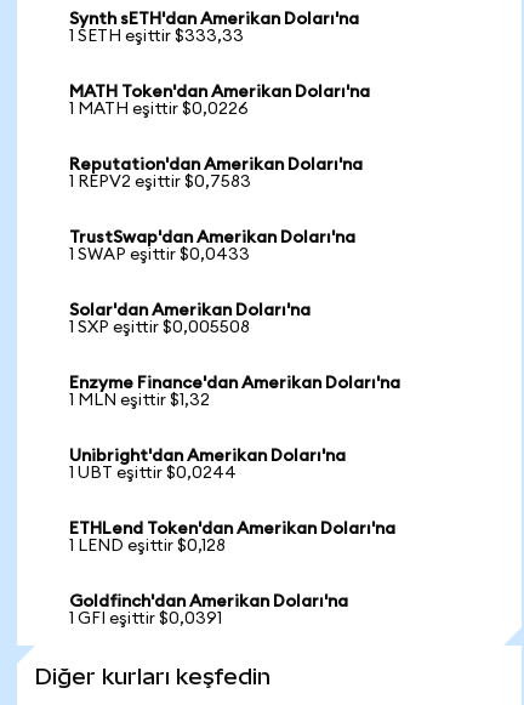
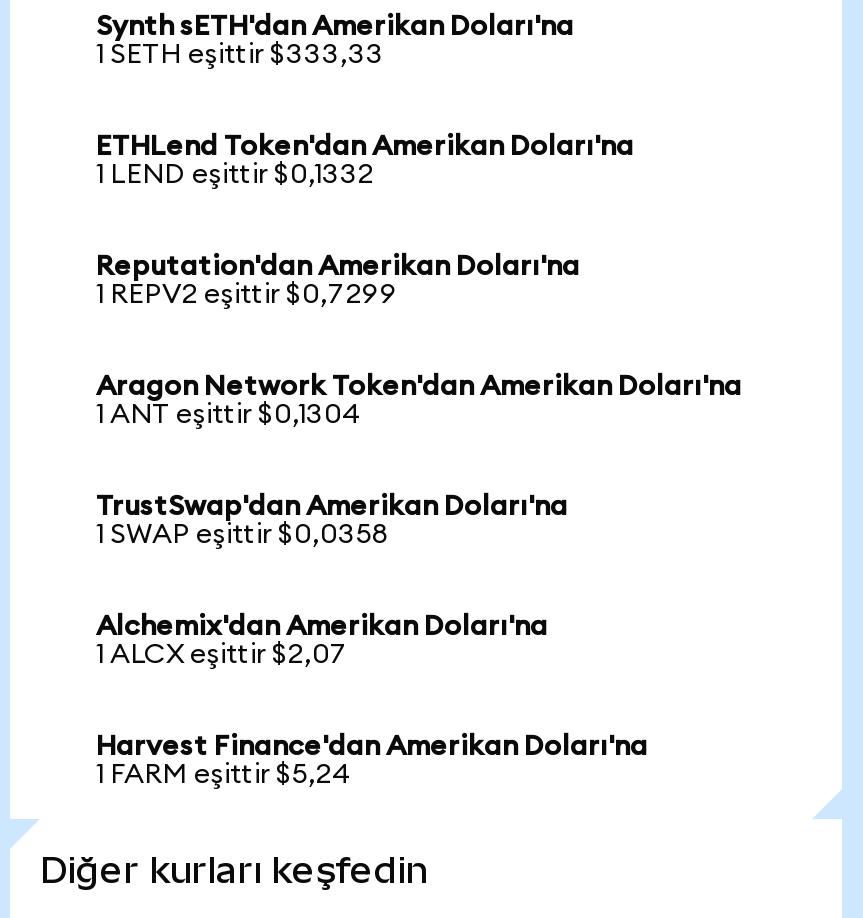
- MATH Token'dan Amerikan Doları'na

- 1 MATH eşittir $0,0226
+ 1 LEND eşittir $0,1332

- 1 REPV2 eşittir $0,7583
+ 1 REPV2 eşittir $0,7299
+ Aragon Network Token'dan Amerikan Doları'na
+ 1 ANT eşittir $0,1304

moved down: TrustSwap'dan Amerikan Doları'na

- 1 SWAP eşittir $0,0433
- Solar'dan Amerikan Doları'na
- 1 SXP eşittir $0,005508
- Enzyme Finance'dan Amerikan Doları'na
- 1 MLN eşittir $1,32
- Unibright'dan Amerikan Doları'na
- 1 UBT eşittir $0,0244
- 1 LEND eşittir $0,128
- Goldfinch'dan Amerikan Doları'na
- 1 GFI eşittir $0,0391
+ 1 SWAP eşittir $0,0358
+ Alchemix'dan Amerikan Doları'na
+ 1 ALCX eşittir $2,07
+ Harvest Finance'dan Amerikan Doları'na
+ 1 FARM eşittir $5,24

moved up: ETHLend Token'dan Amerikan Doları'na
